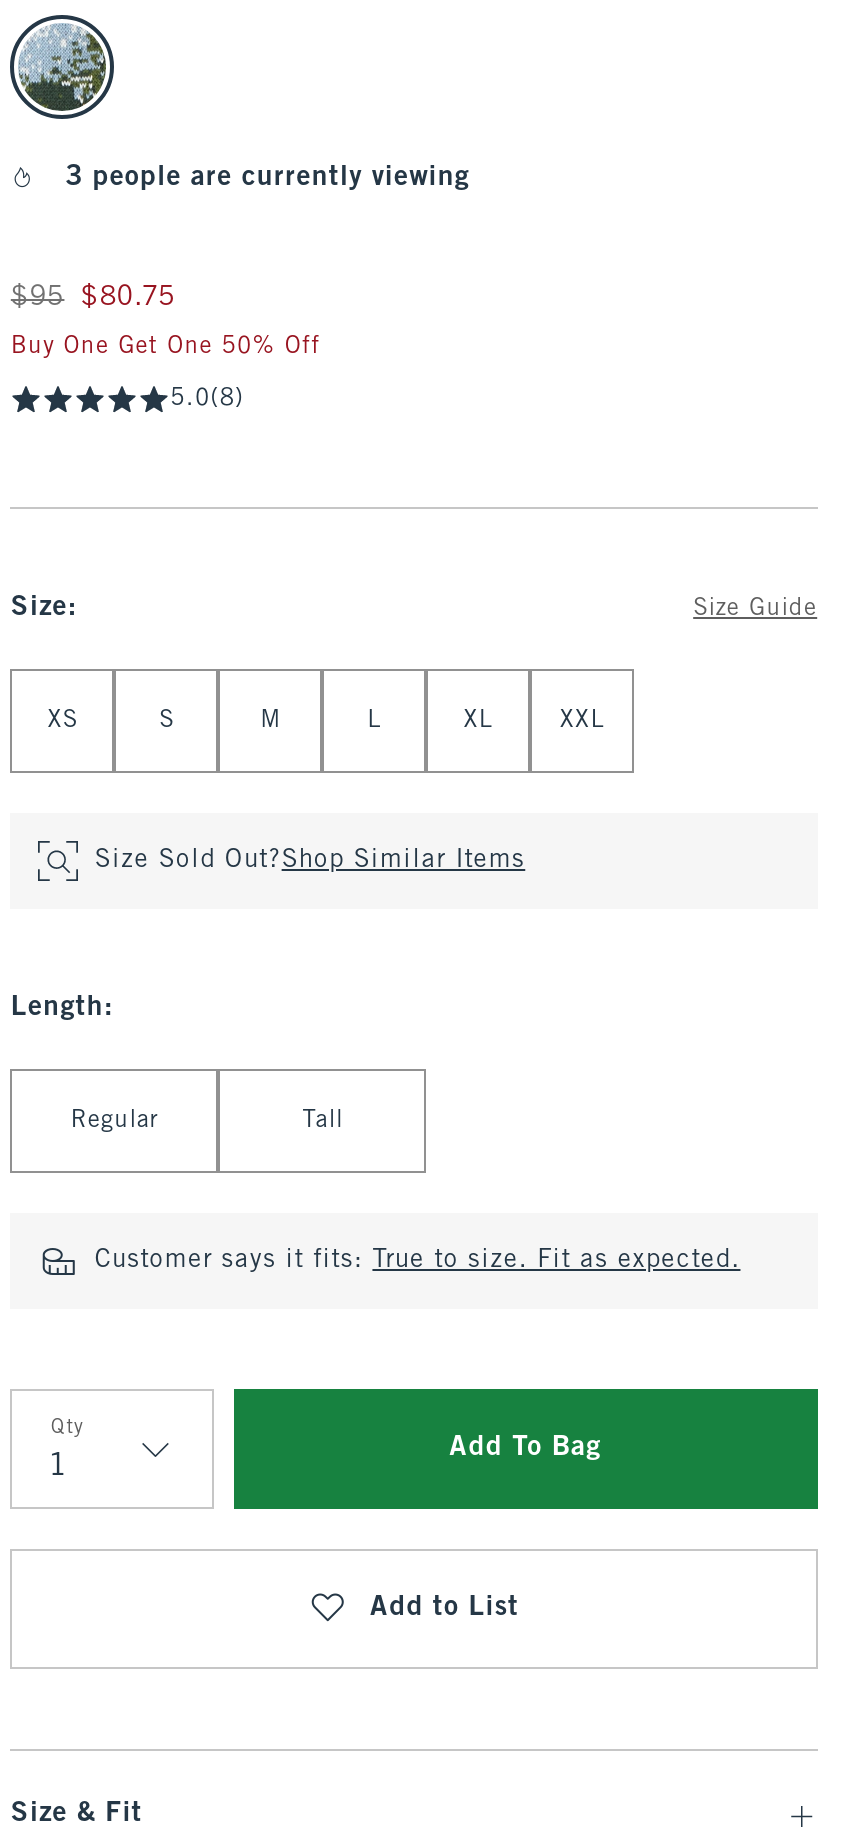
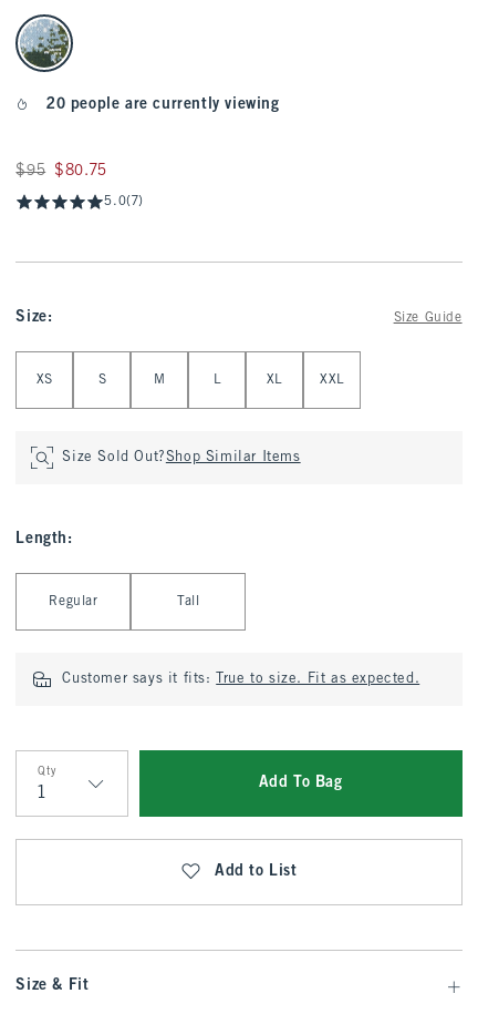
- 3 people are currently viewing
+ 20 people are currently viewing

- Buy One Get One 50% Off
- 5.0(8)
+ 5.0(7)
